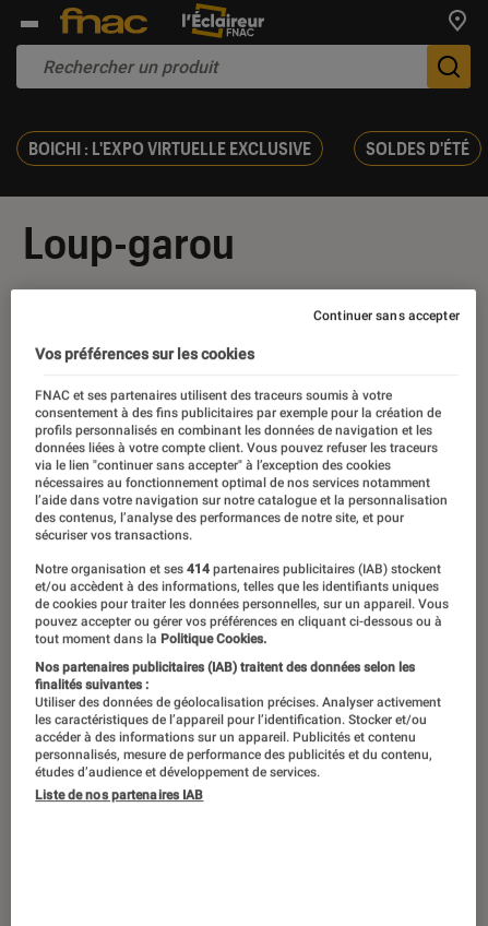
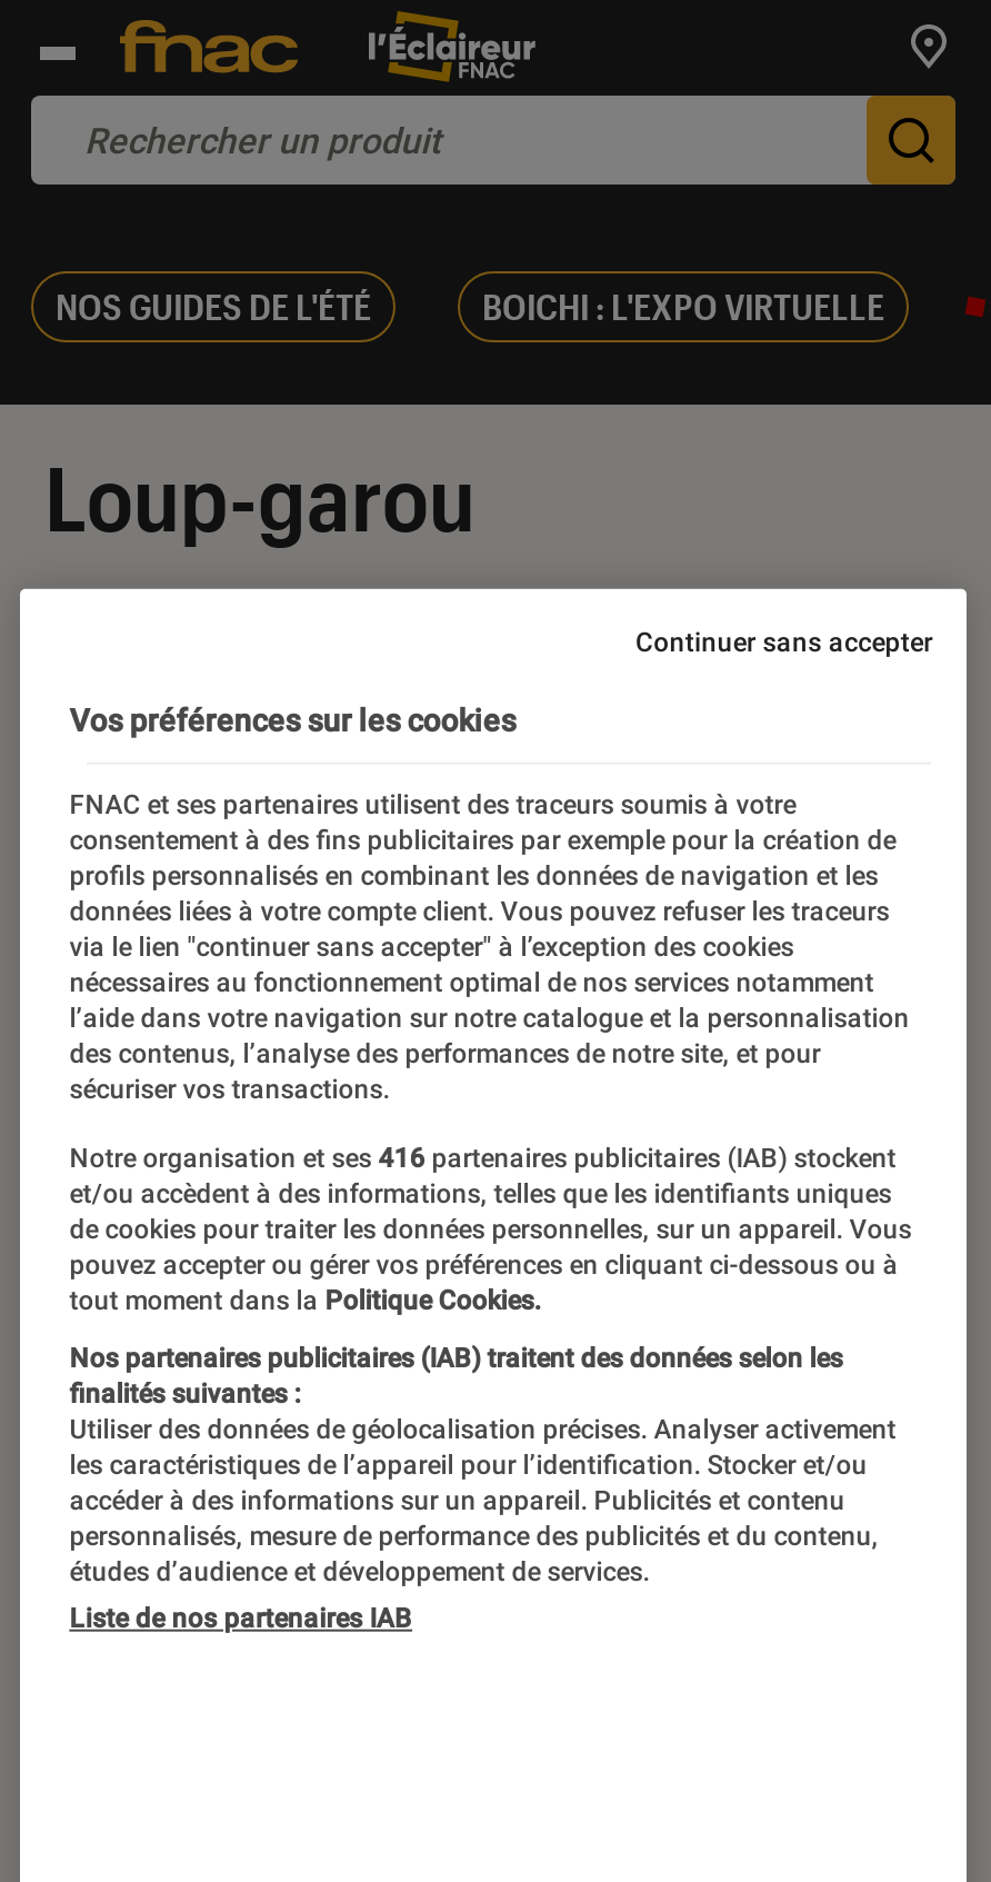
- BOICHI : L'EXPO VIRTUELLE EXCLUSIVE
- SOLDES D'ÉTÉ
+ NOS GUIDES DE L'ÉTÉ
+ BOICHI : L'EXPO VIRTUELLE

- Notre organisation et ses 414 partenaires publicitaires (IAB) stockent
+ Notre organisation et ses 416 partenaires publicitaires (IAB) stockent
